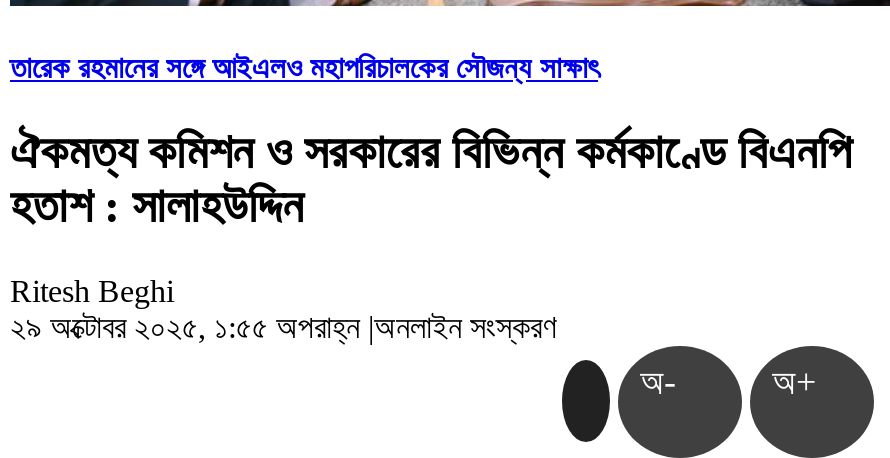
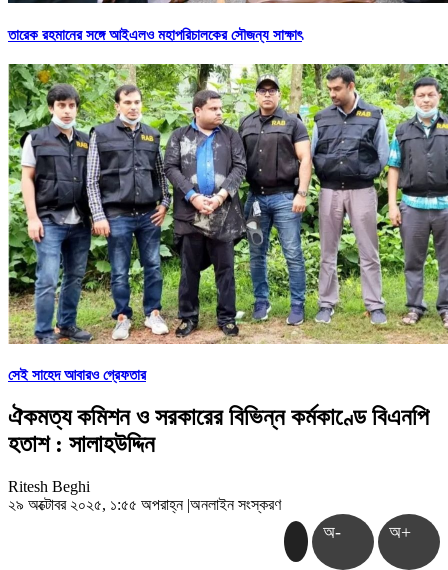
+ [image]
+ সেই সাহেদ আবারও গ্রেফতার
